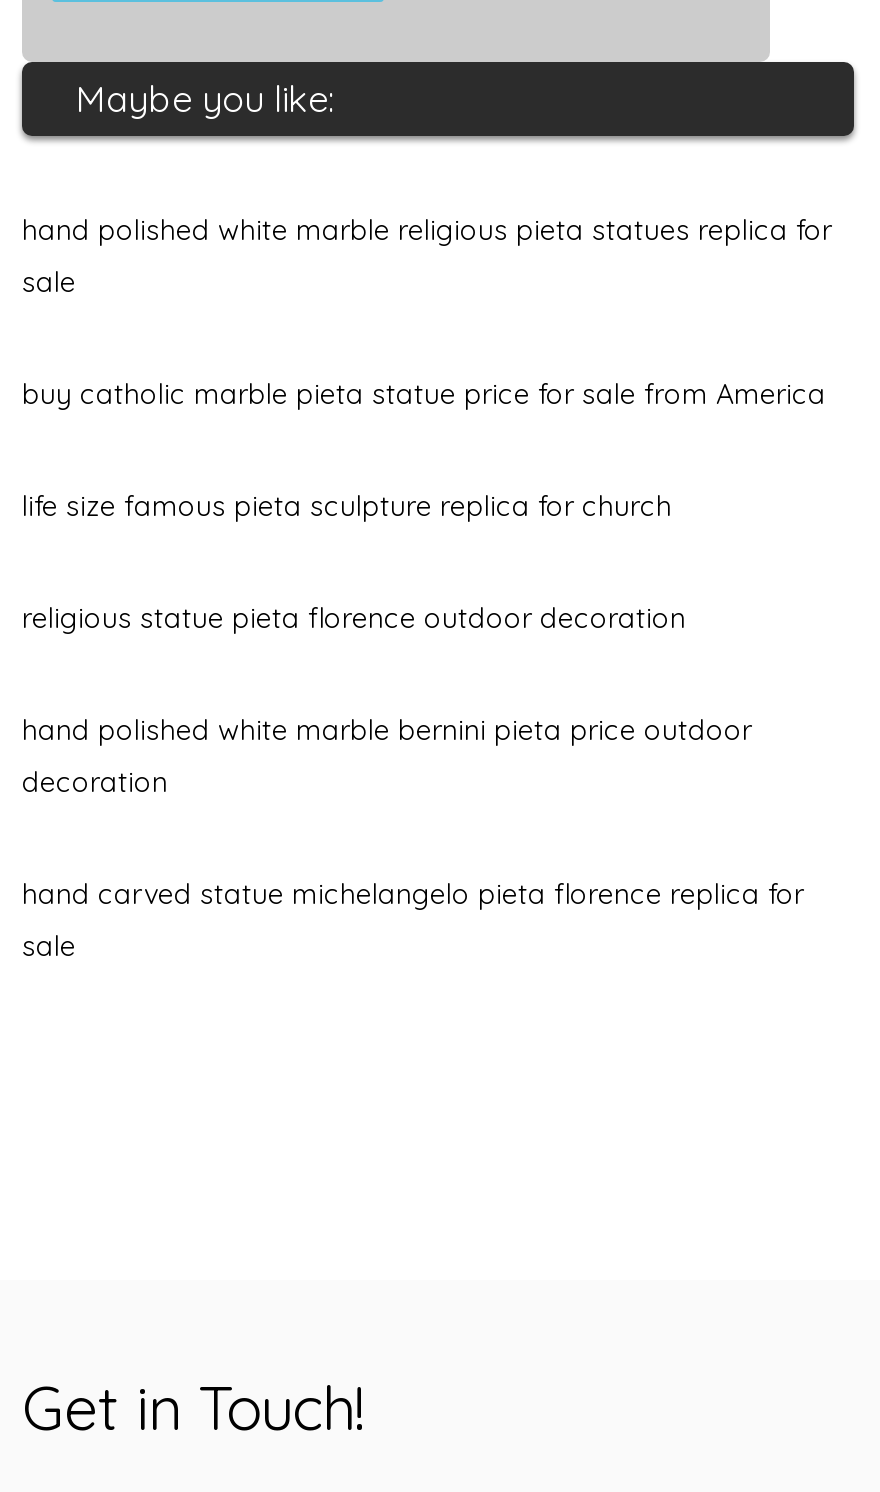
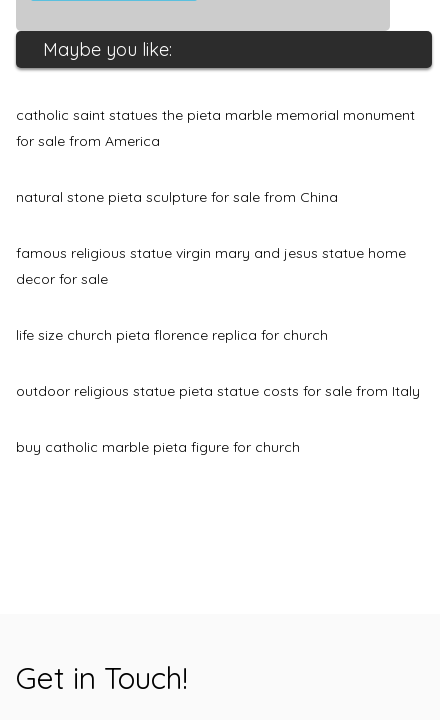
- hand polished white marble religious pieta statues replica for
- sale
+ catholic saint statues the pieta marble memorial monument
+ for sale from America

- buy catholic marble pieta statue price for sale from America
+ natural stone pieta sculpture for sale from China

- life size famous pieta sculpture replica for church
+ famous religious statue virgin mary and jesus statue home
+ decor for sale

- religious statue pieta florence outdoor decoration
+ life size church pieta florence replica for church

- hand polished white marble bernini pieta price outdoor
- decoration
+ outdoor religious statue pieta statue costs for sale from Italy

- hand carved statue michelangelo pieta florence replica for
- sale
+ buy catholic marble pieta figure for church
